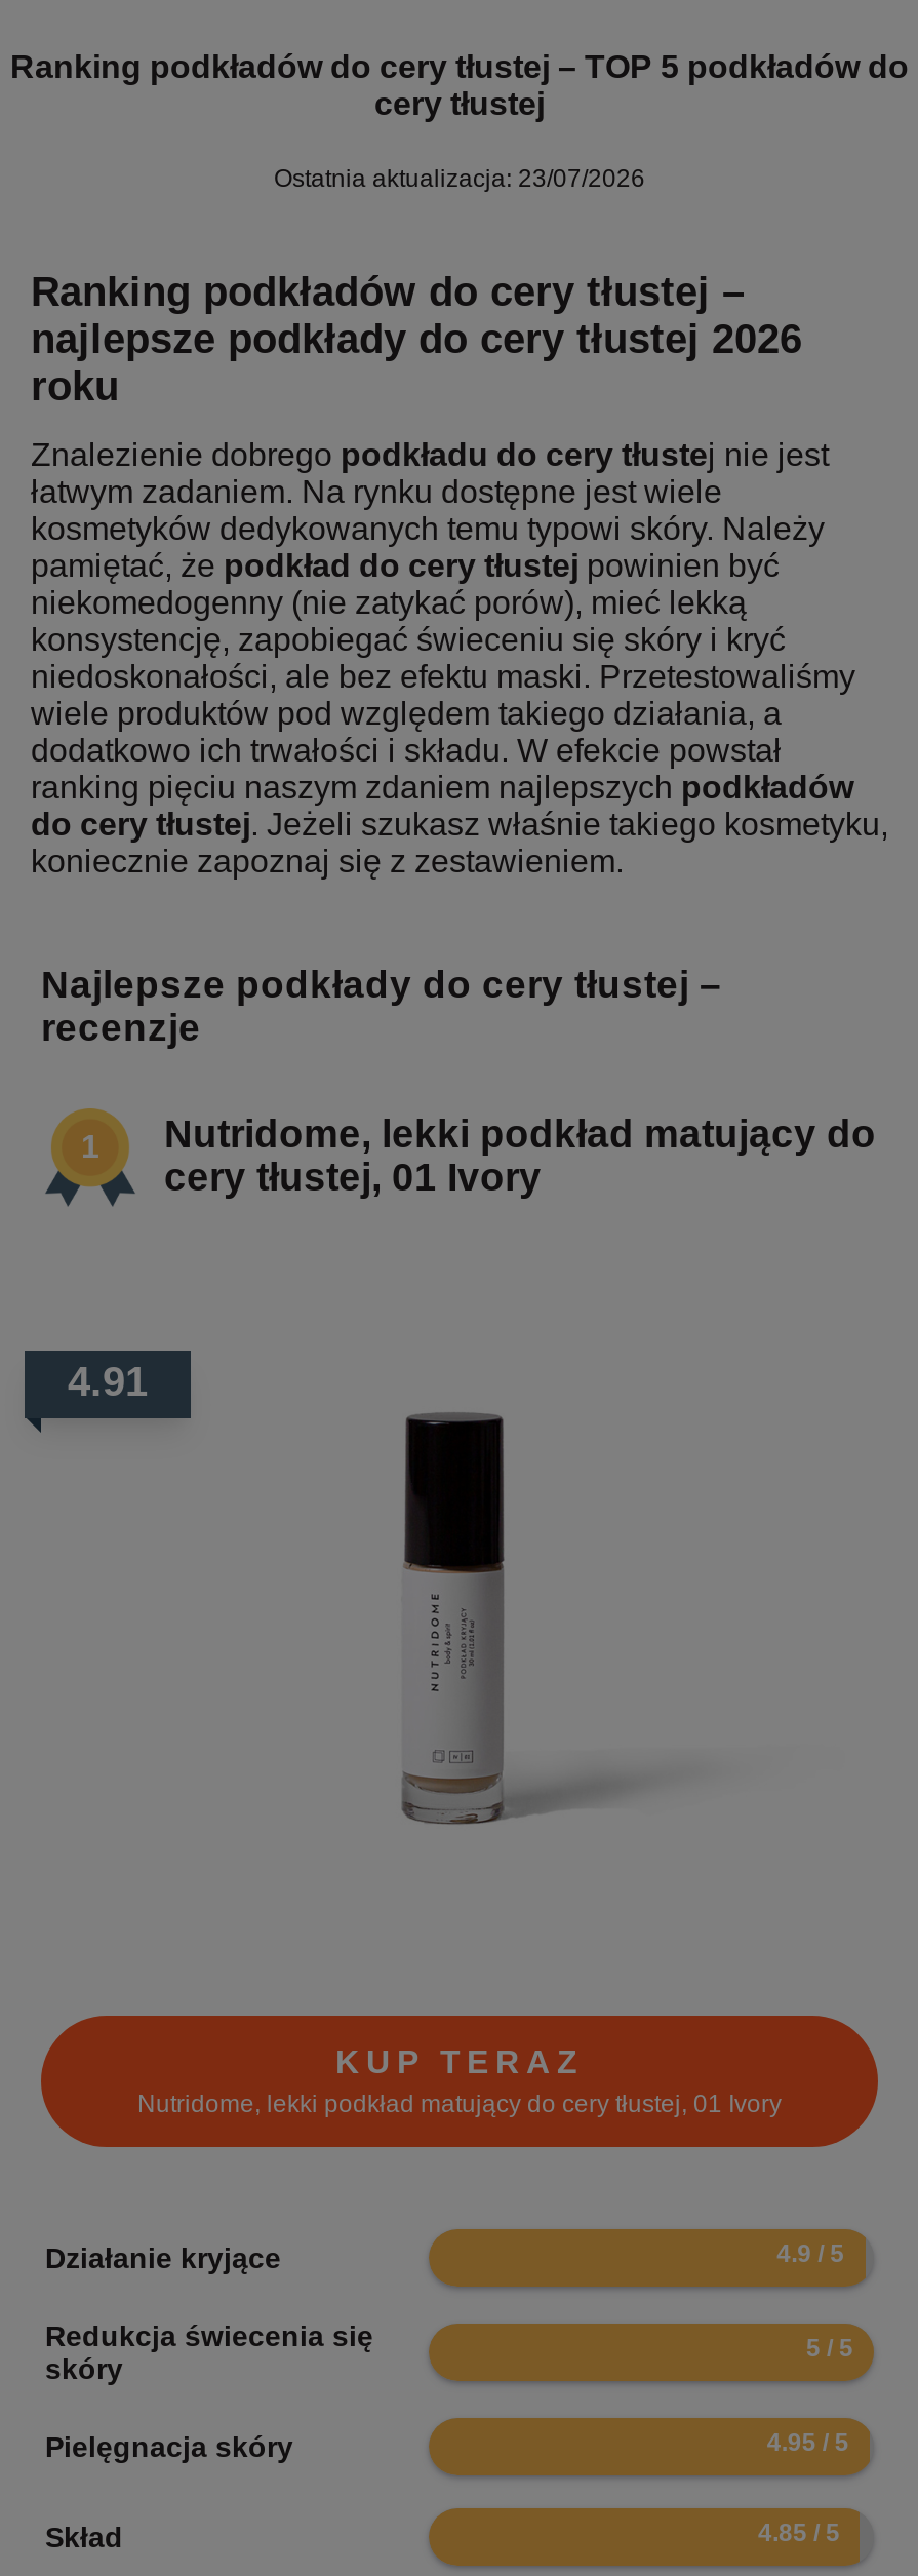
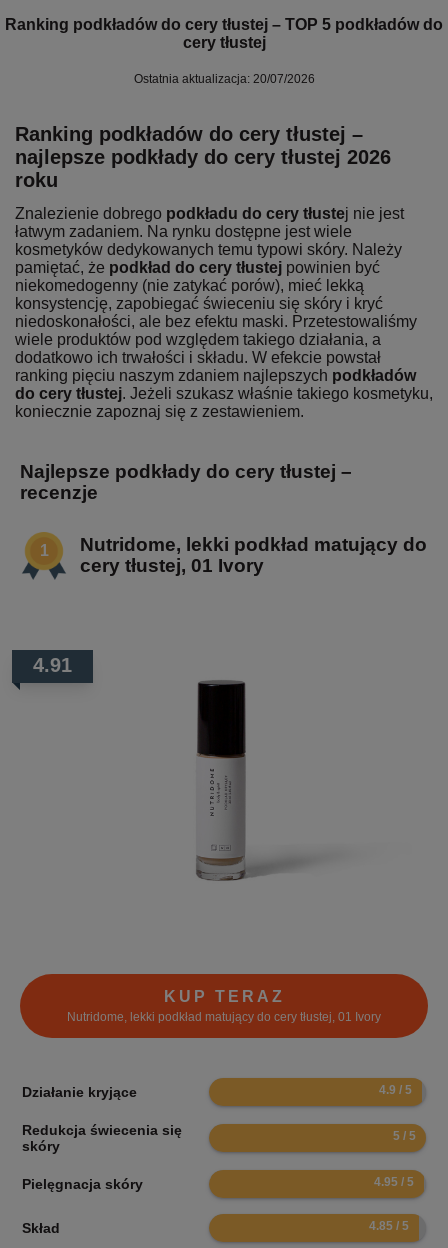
- Ostatnia aktualizacja: 23/07/2026
+ Ostatnia aktualizacja: 20/07/2026
